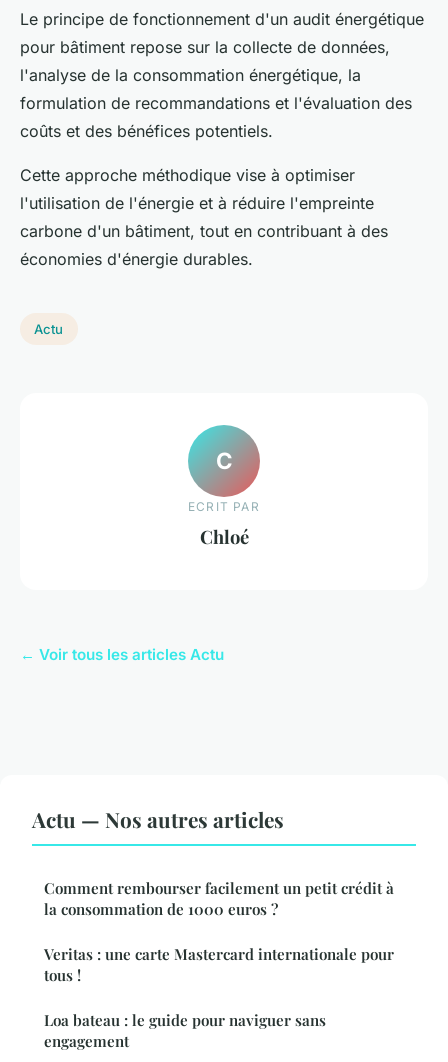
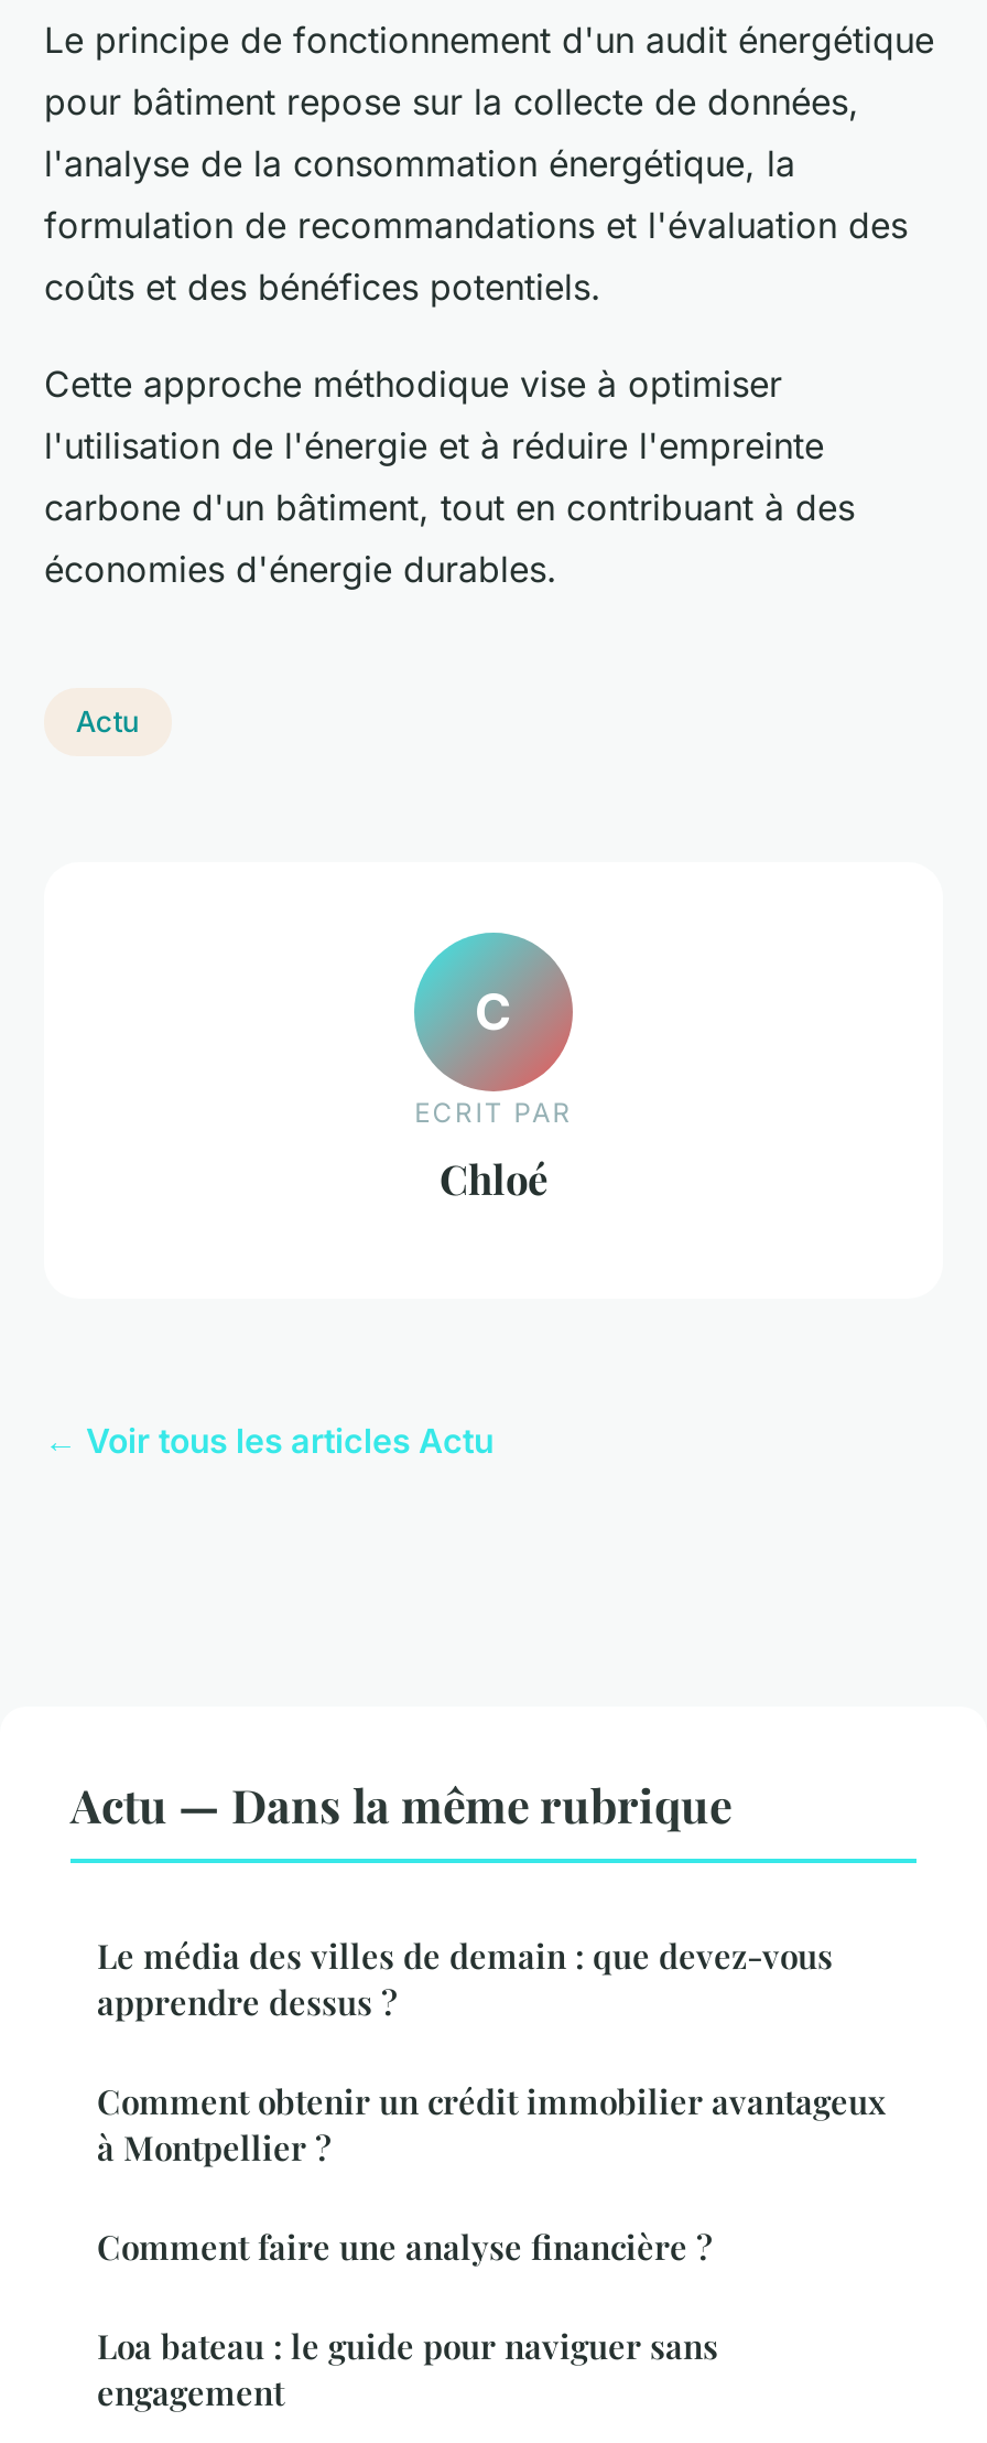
- Actu — Nos autres articles
- Comment rembourser facilement un petit crédit à
- la consommation de 1000 euros ?
- Veritas : une carte Mastercard internationale pour
- tous !
+ Actu — Dans la même rubrique
+ Le média des villes de demain : que devez-vous
+ apprendre dessus ?
+ Comment obtenir un crédit immobilier avantageux
+ à Montpellier ?
+ Comment faire une analyse financière ?
